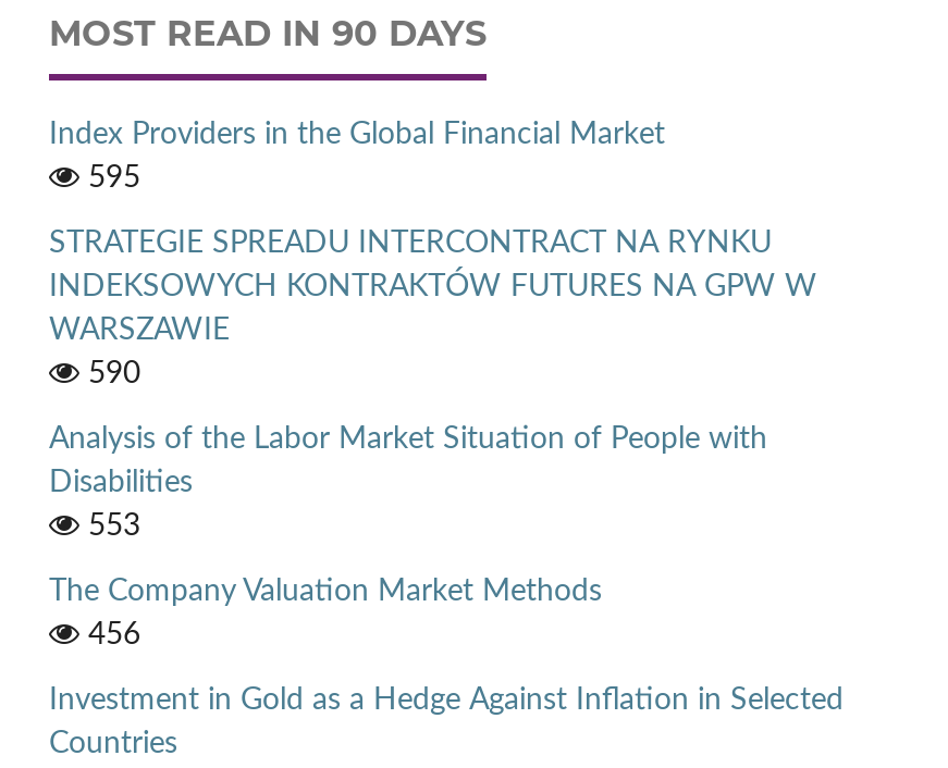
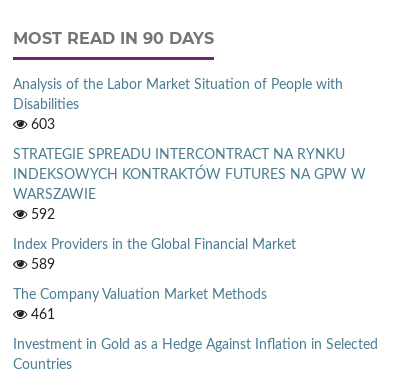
moved down: Index Providers in the Global Financial Market

- 595
+ 603

moved down: STRATEGIE SPREADU INTERCONTRACT NA RYNKU | INDEKSOWYCH KONTRAKTÓW FUTURES NA GPW W | WARSZAWIE

- 590
+ 592

moved up: Analysis of the Labor Market Situation of People with | Disabilities

- 553
+ 589

- 456
+ 461
